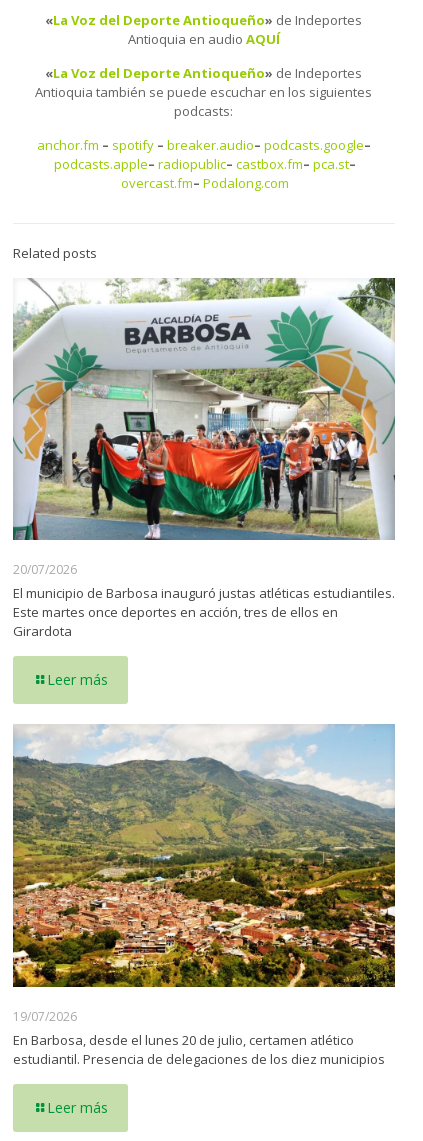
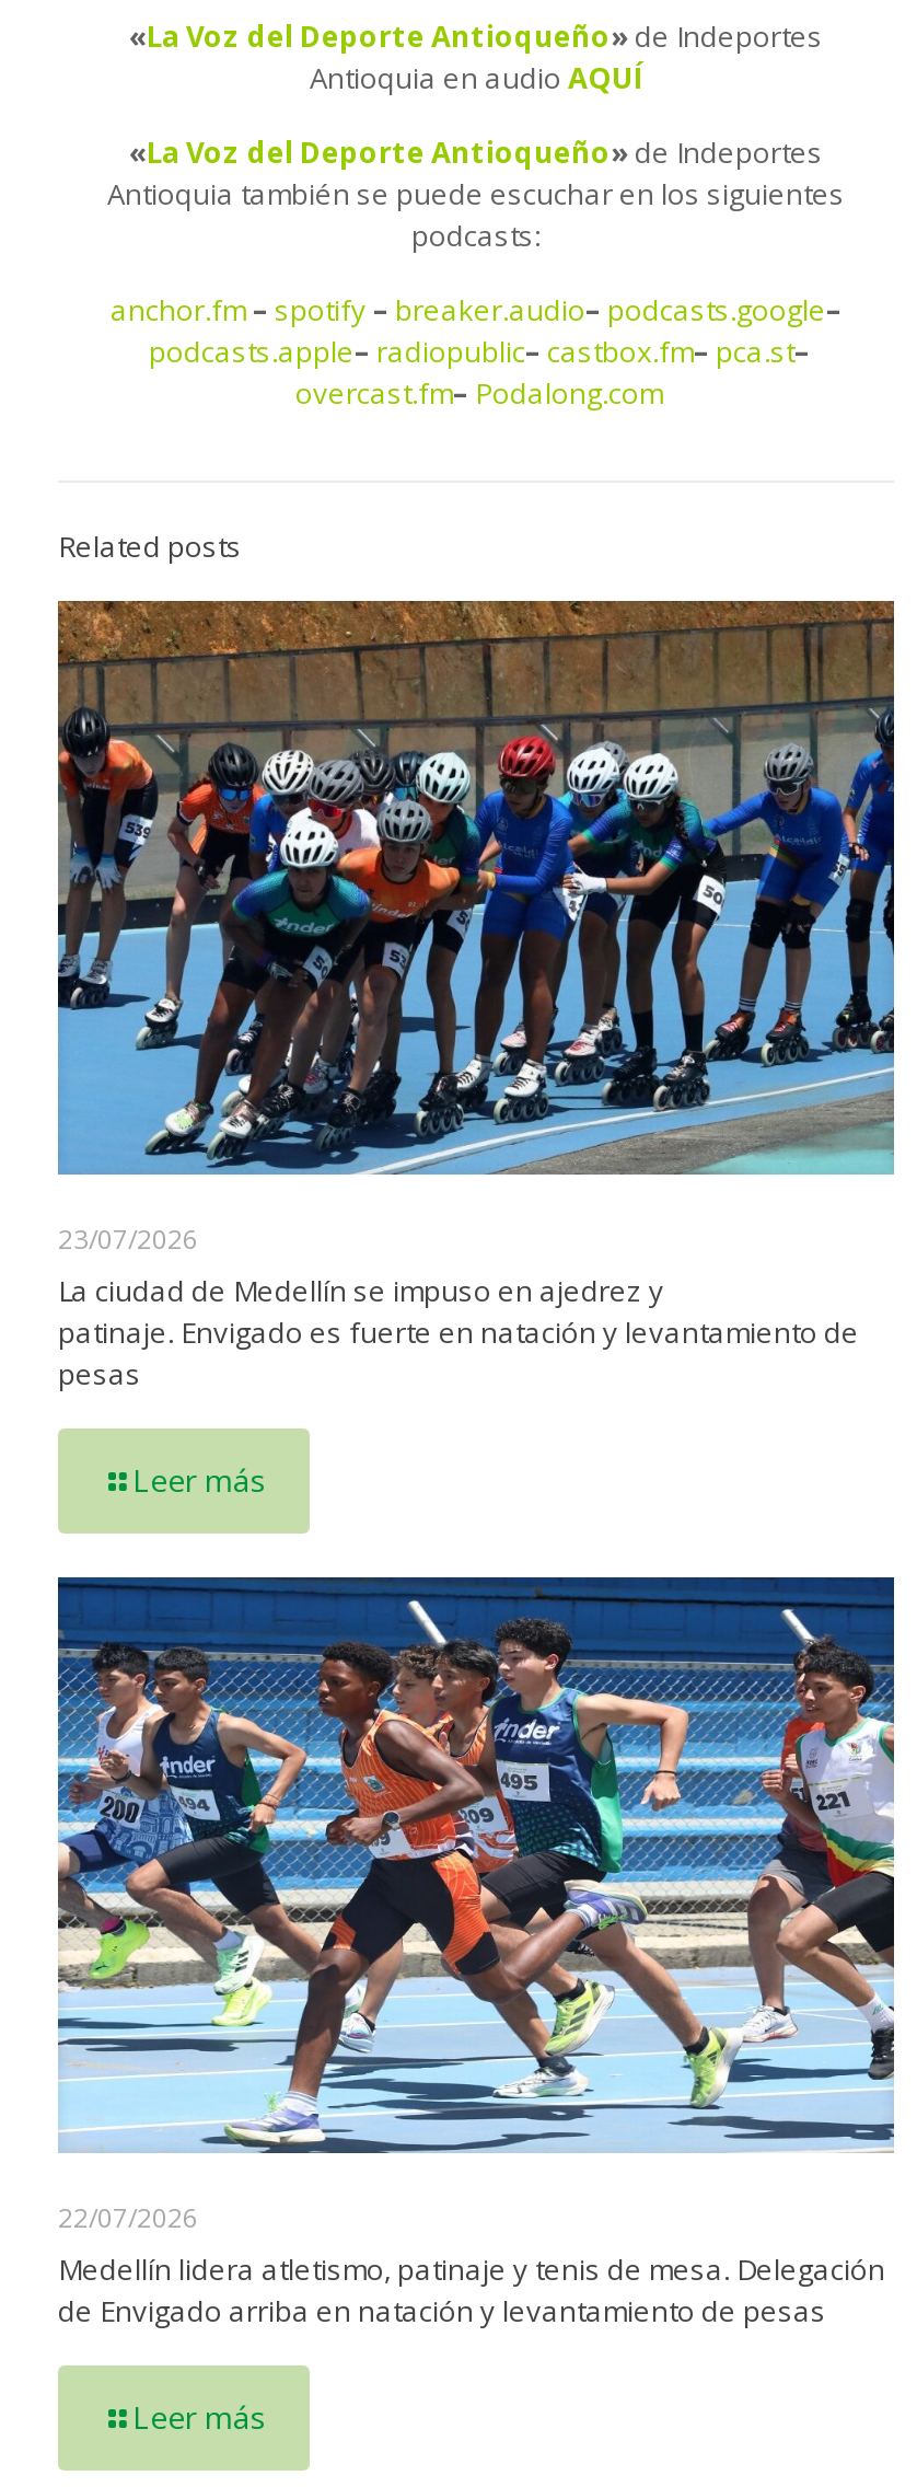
- [image]
- 20/07/2026
- El municipio de Barbosa inauguró justas atléticas estudiantiles.
- Este martes once deportes en acción, tres de ellos en
- Girardota
+ [image]
+ 23/07/2026
+ La ciudad de Medellín se impuso en ajedrez y
+ patinaje. Envigado es fuerte en natación y levantamiento de
+ pesas

- [image]
- 19/07/2026
- En Barbosa, desde el lunes 20 de julio, certamen atlético
- estudiantil. Presencia de delegaciones de los diez municipios
+ [image]
+ 22/07/2026
+ Medellín lidera atletismo, patinaje y tenis de mesa. Delegación
+ de Envigado arriba en natación y levantamiento de pesas
